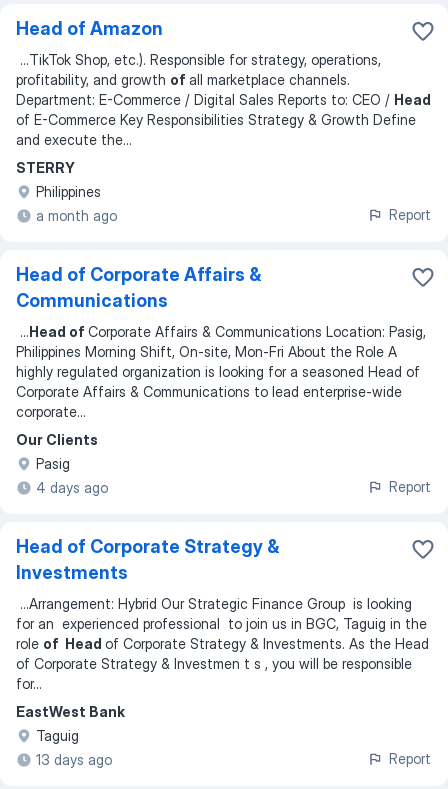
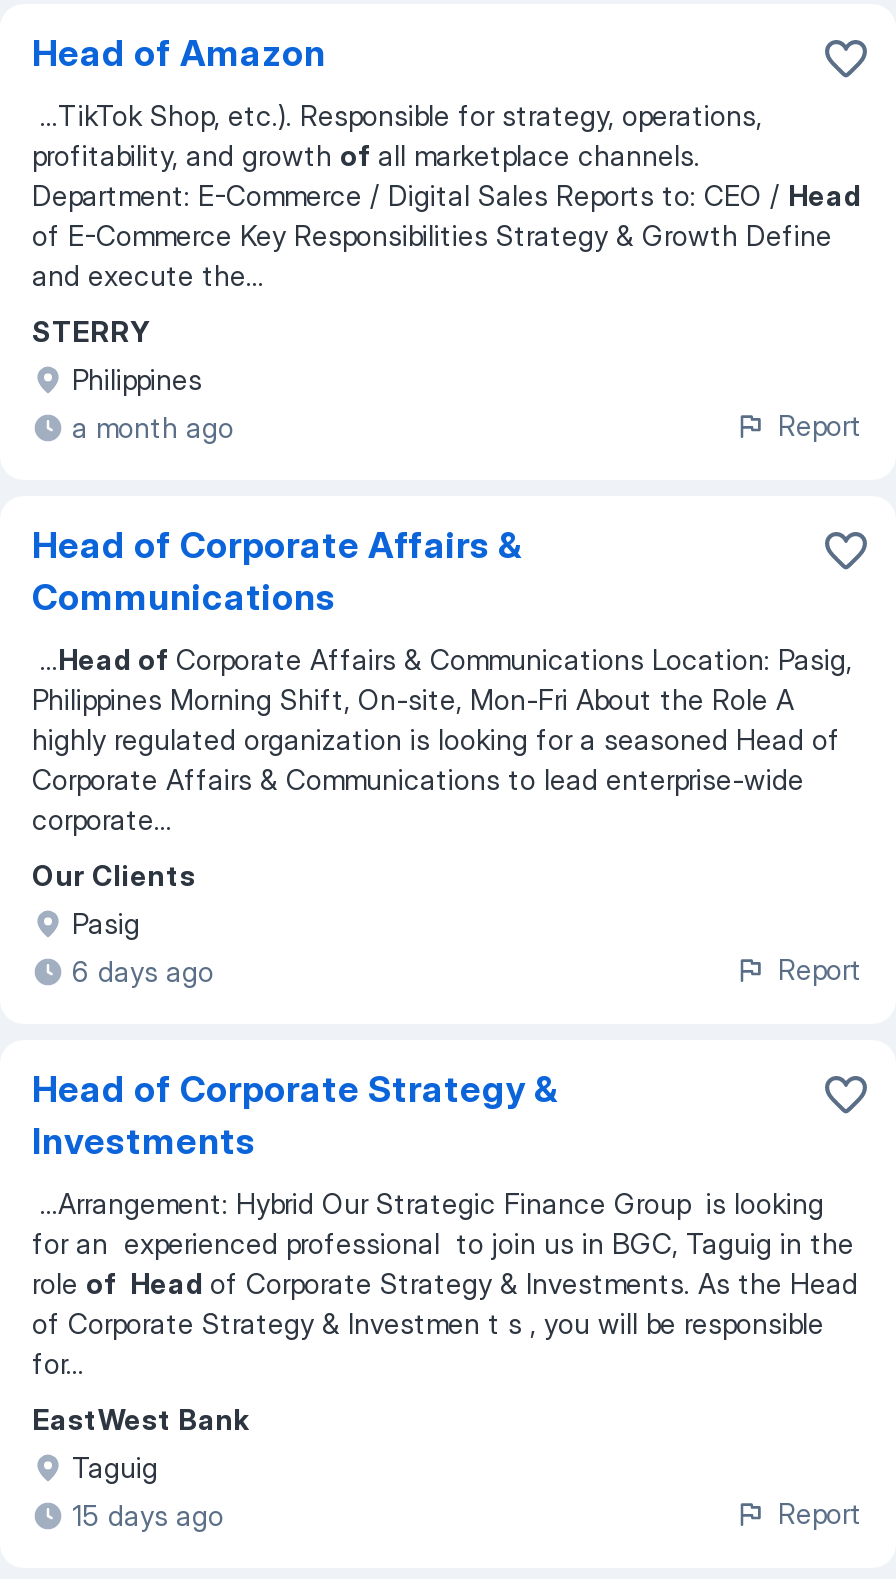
- 4 days ago
+ 6 days ago

- 13 days ago
+ 15 days ago
